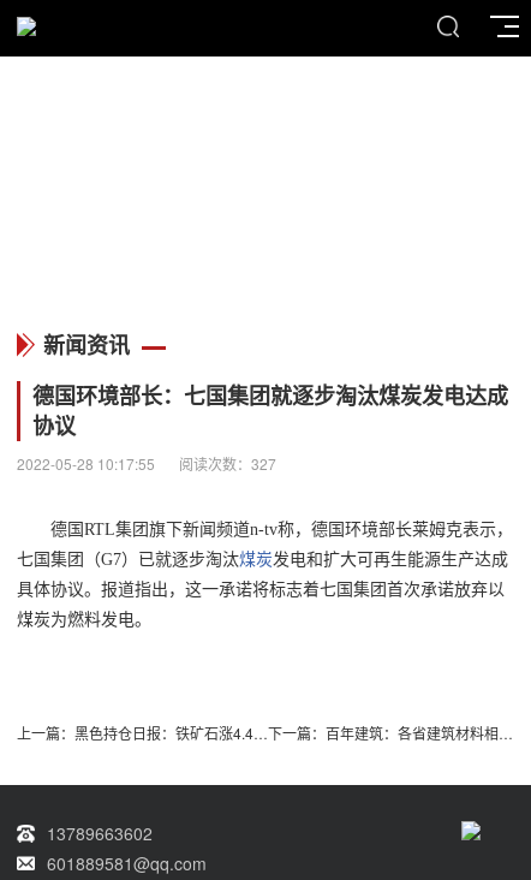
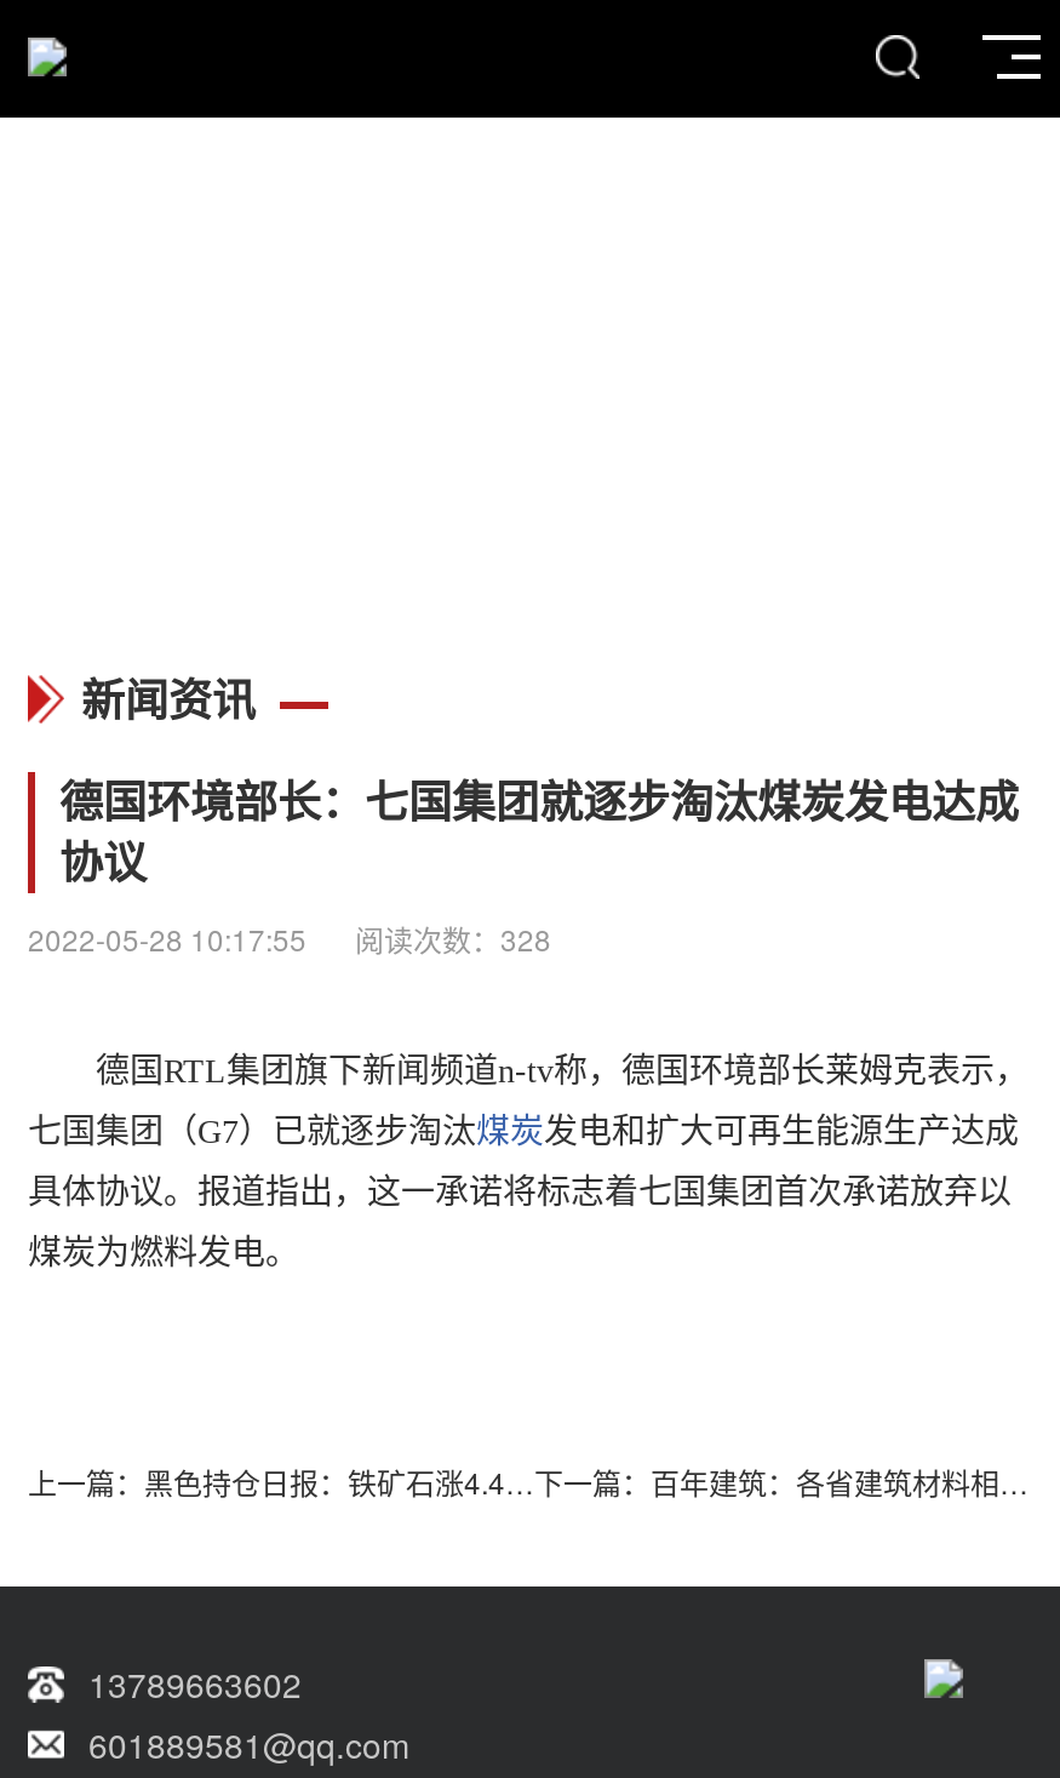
- 2022-05-28 10:17:55 阅读次数：327
+ 2022-05-28 10:17:55 阅读次数：328
